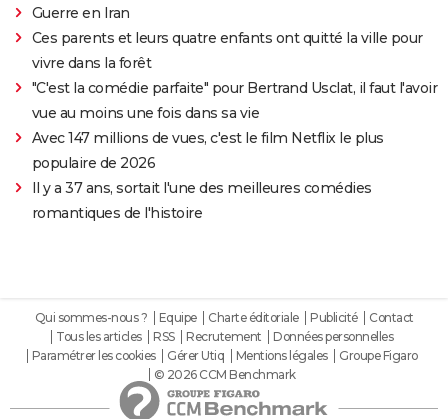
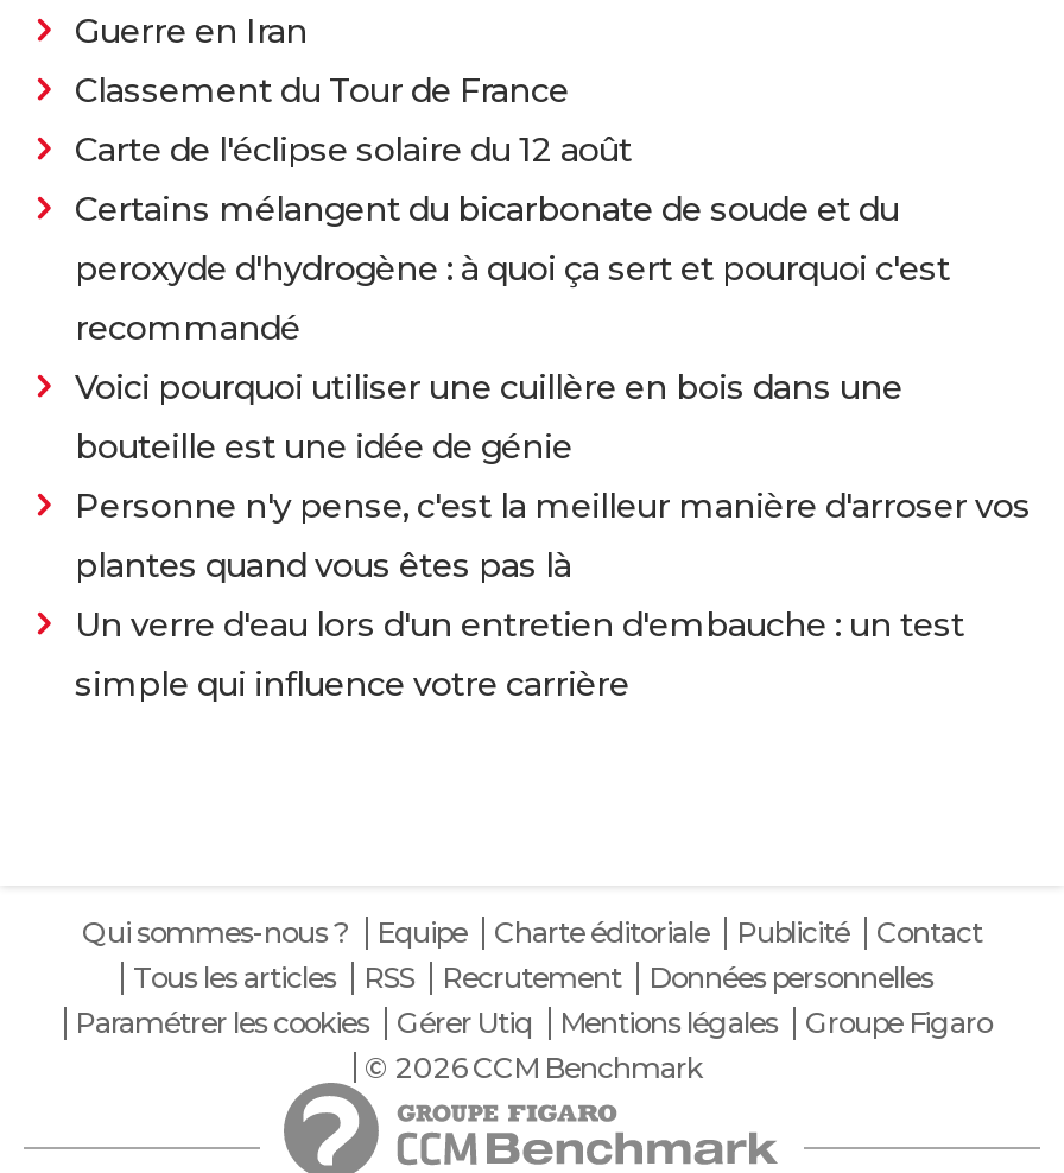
- Ces parents et leurs quatre enfants ont quitté la ville pour
- vivre dans la forêt
- "C'est la comédie parfaite" pour Bertrand Usclat, il faut l'avoir
- vue au moins une fois dans sa vie
- Avec 147 millions de vues, c'est le film Netflix le plus
- populaire de 2026
- Il y a 37 ans, sortait l'une des meilleures comédies
- romantiques de l'histoire
+ Classement du Tour de France
+ Carte de l'éclipse solaire du 12 août
+ Certains mélangent du bicarbonate de soude et du
+ peroxyde d'hydrogène : à quoi ça sert et pourquoi c'est
+ recommandé
+ Voici pourquoi utiliser une cuillère en bois dans une
+ bouteille est une idée de génie
+ Personne n'y pense, c'est la meilleur manière d'arroser vos
+ plantes quand vous êtes pas là
+ Un verre d'eau lors d'un entretien d'embauche : un test
+ simple qui influence votre carrière
